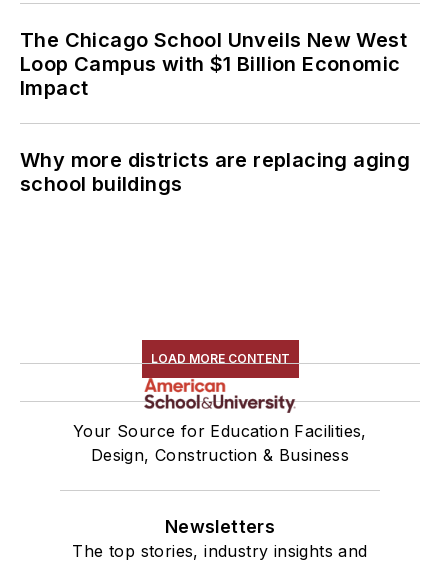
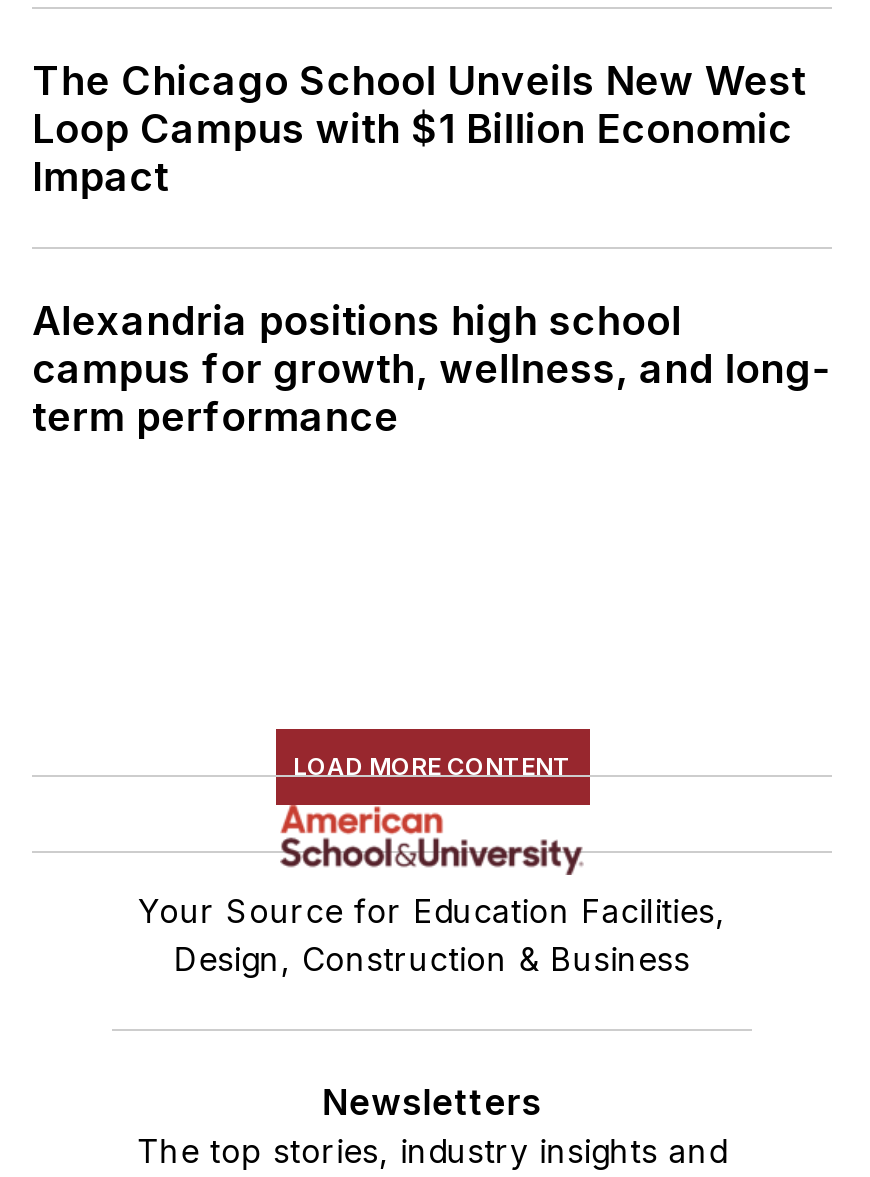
- Why more districts are replacing aging
- school buildings
+ Alexandria positions high school
+ campus for growth, wellness, and long-
+ term performance
